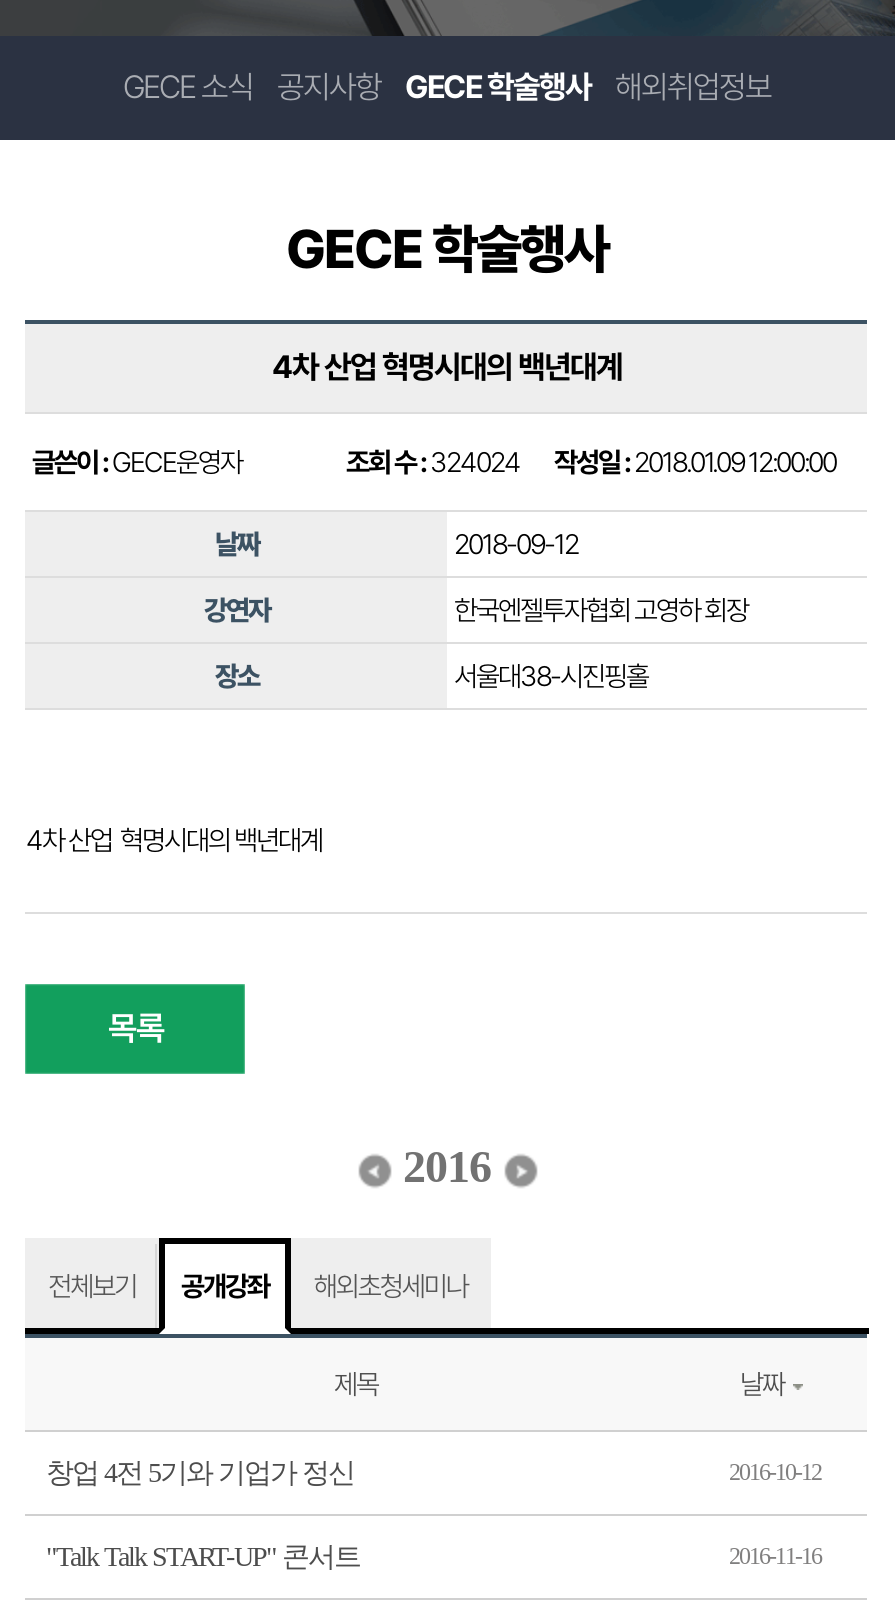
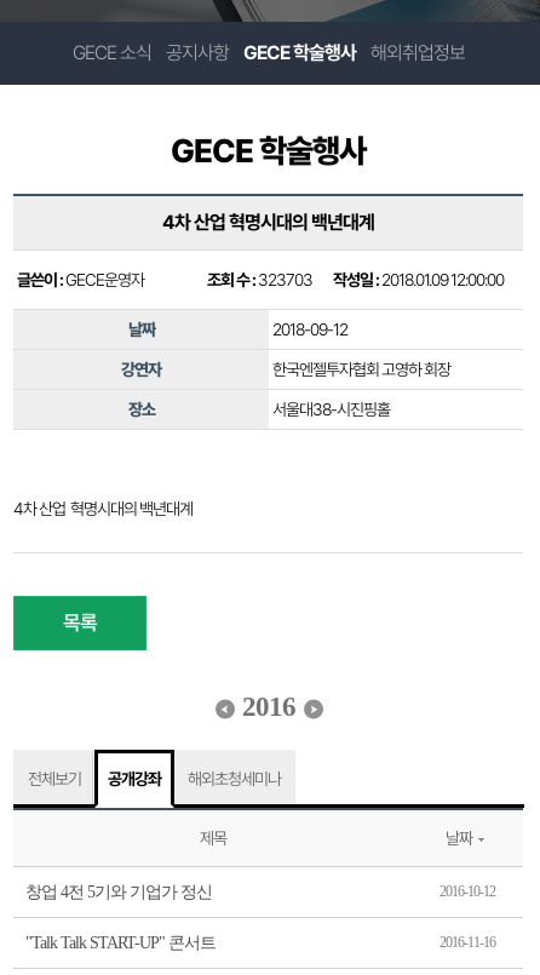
- 조회 수 : 324024 작성일 : 2018.01.09 12:00:00
+ 조회 수 : 323703 작성일 : 2018.01.09 12:00:00
